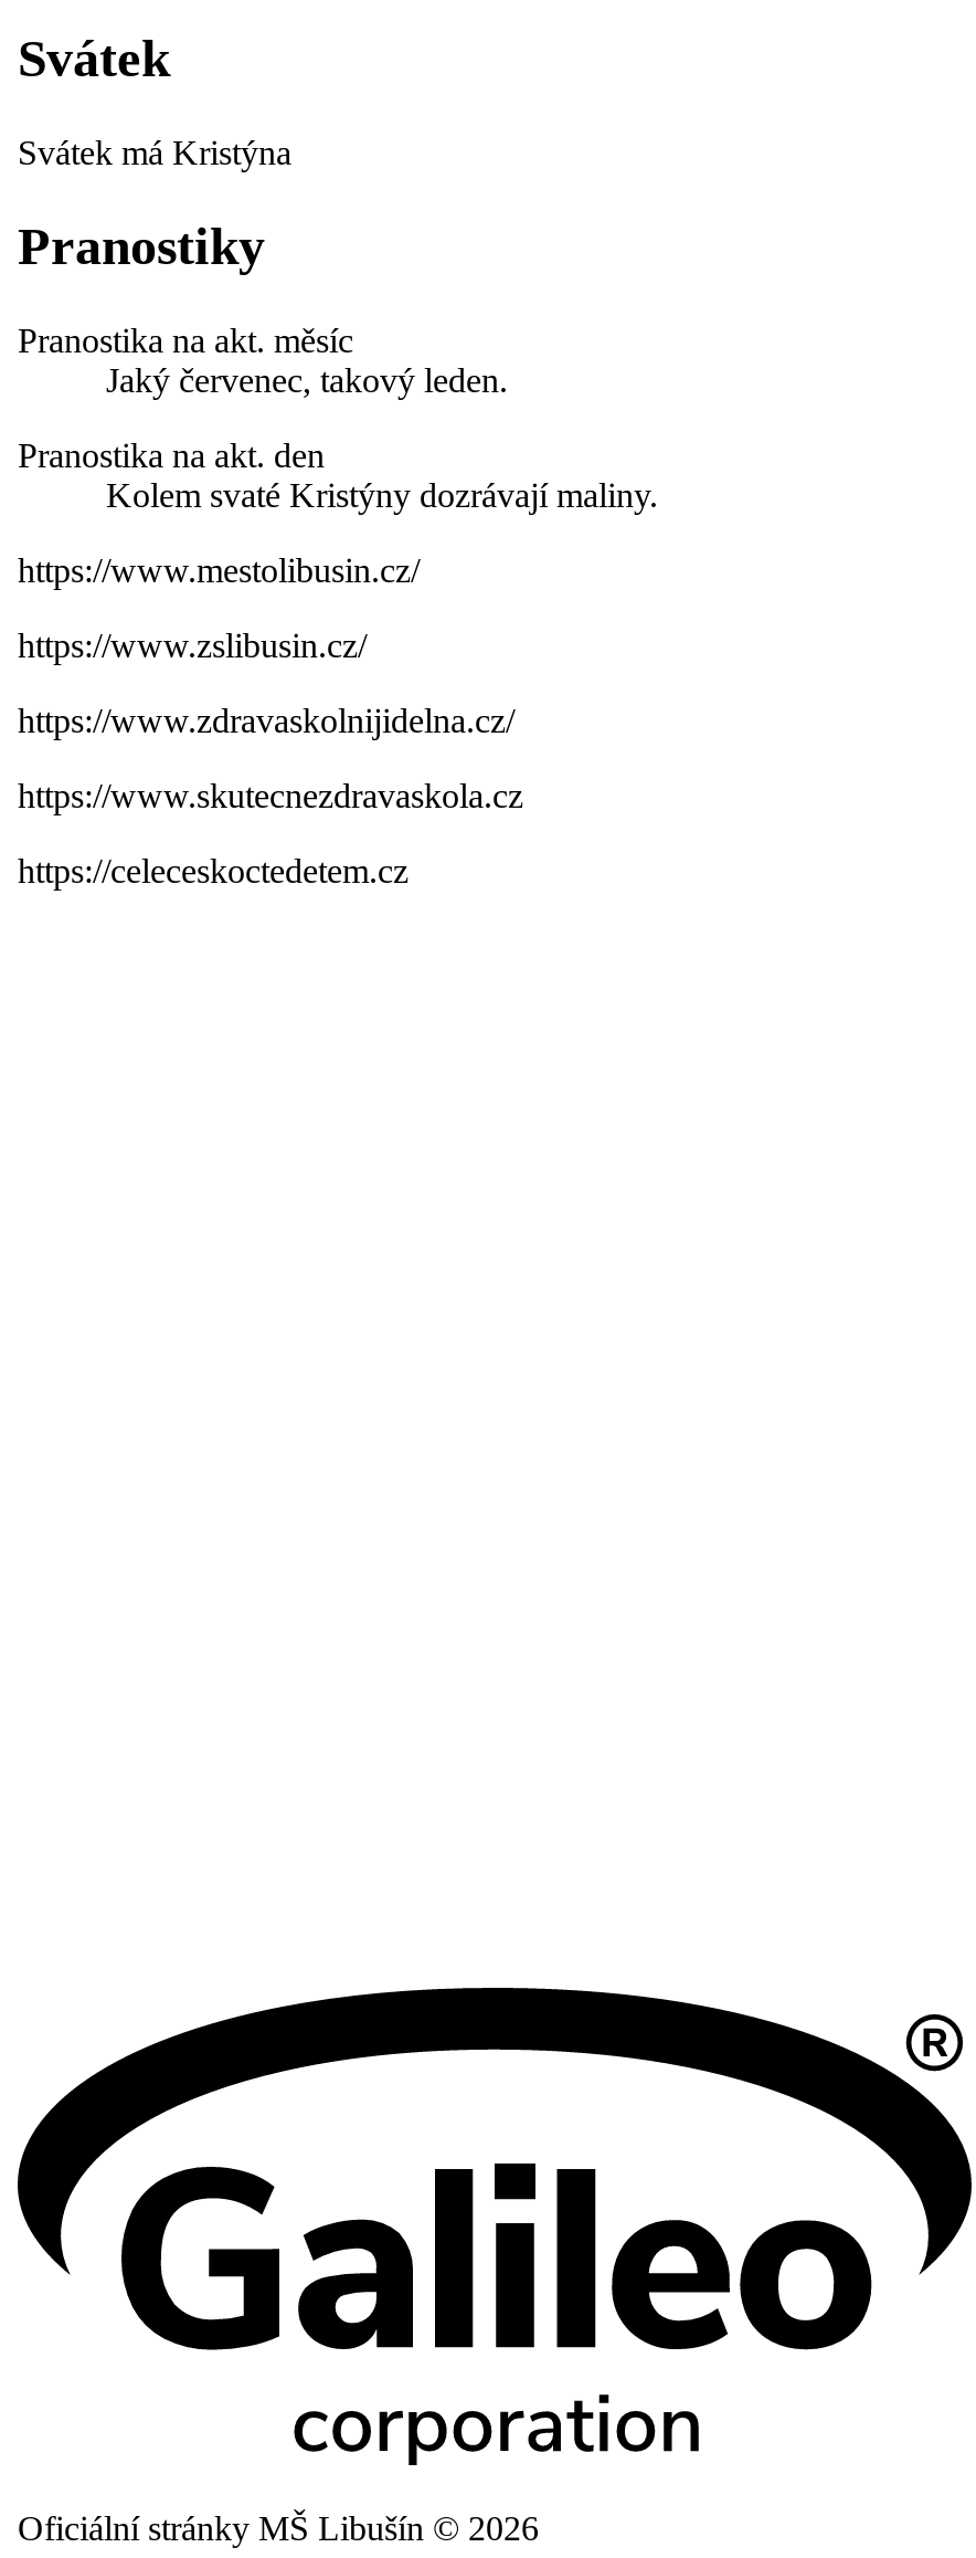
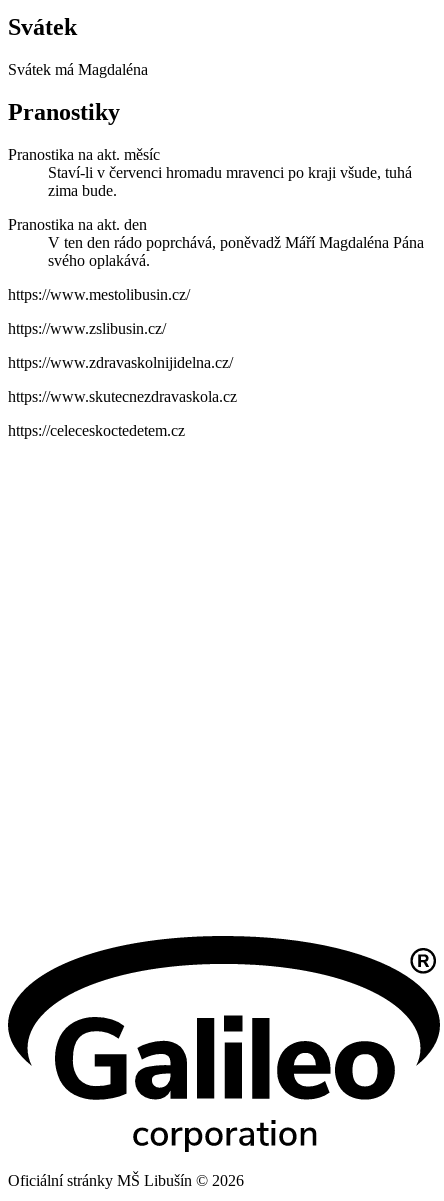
- Svátek má Kristýna
+ Svátek má Magdaléna

- Jaký červenec, takový leden.
+ Staví-li v červenci hromadu mravenci po kraji všude, tuhá
+ zima bude.

- Kolem svaté Kristýny dozrávají maliny.
+ V ten den rádo poprchává, poněvadž Máří Magdaléna Pána
+ svého oplakává.
